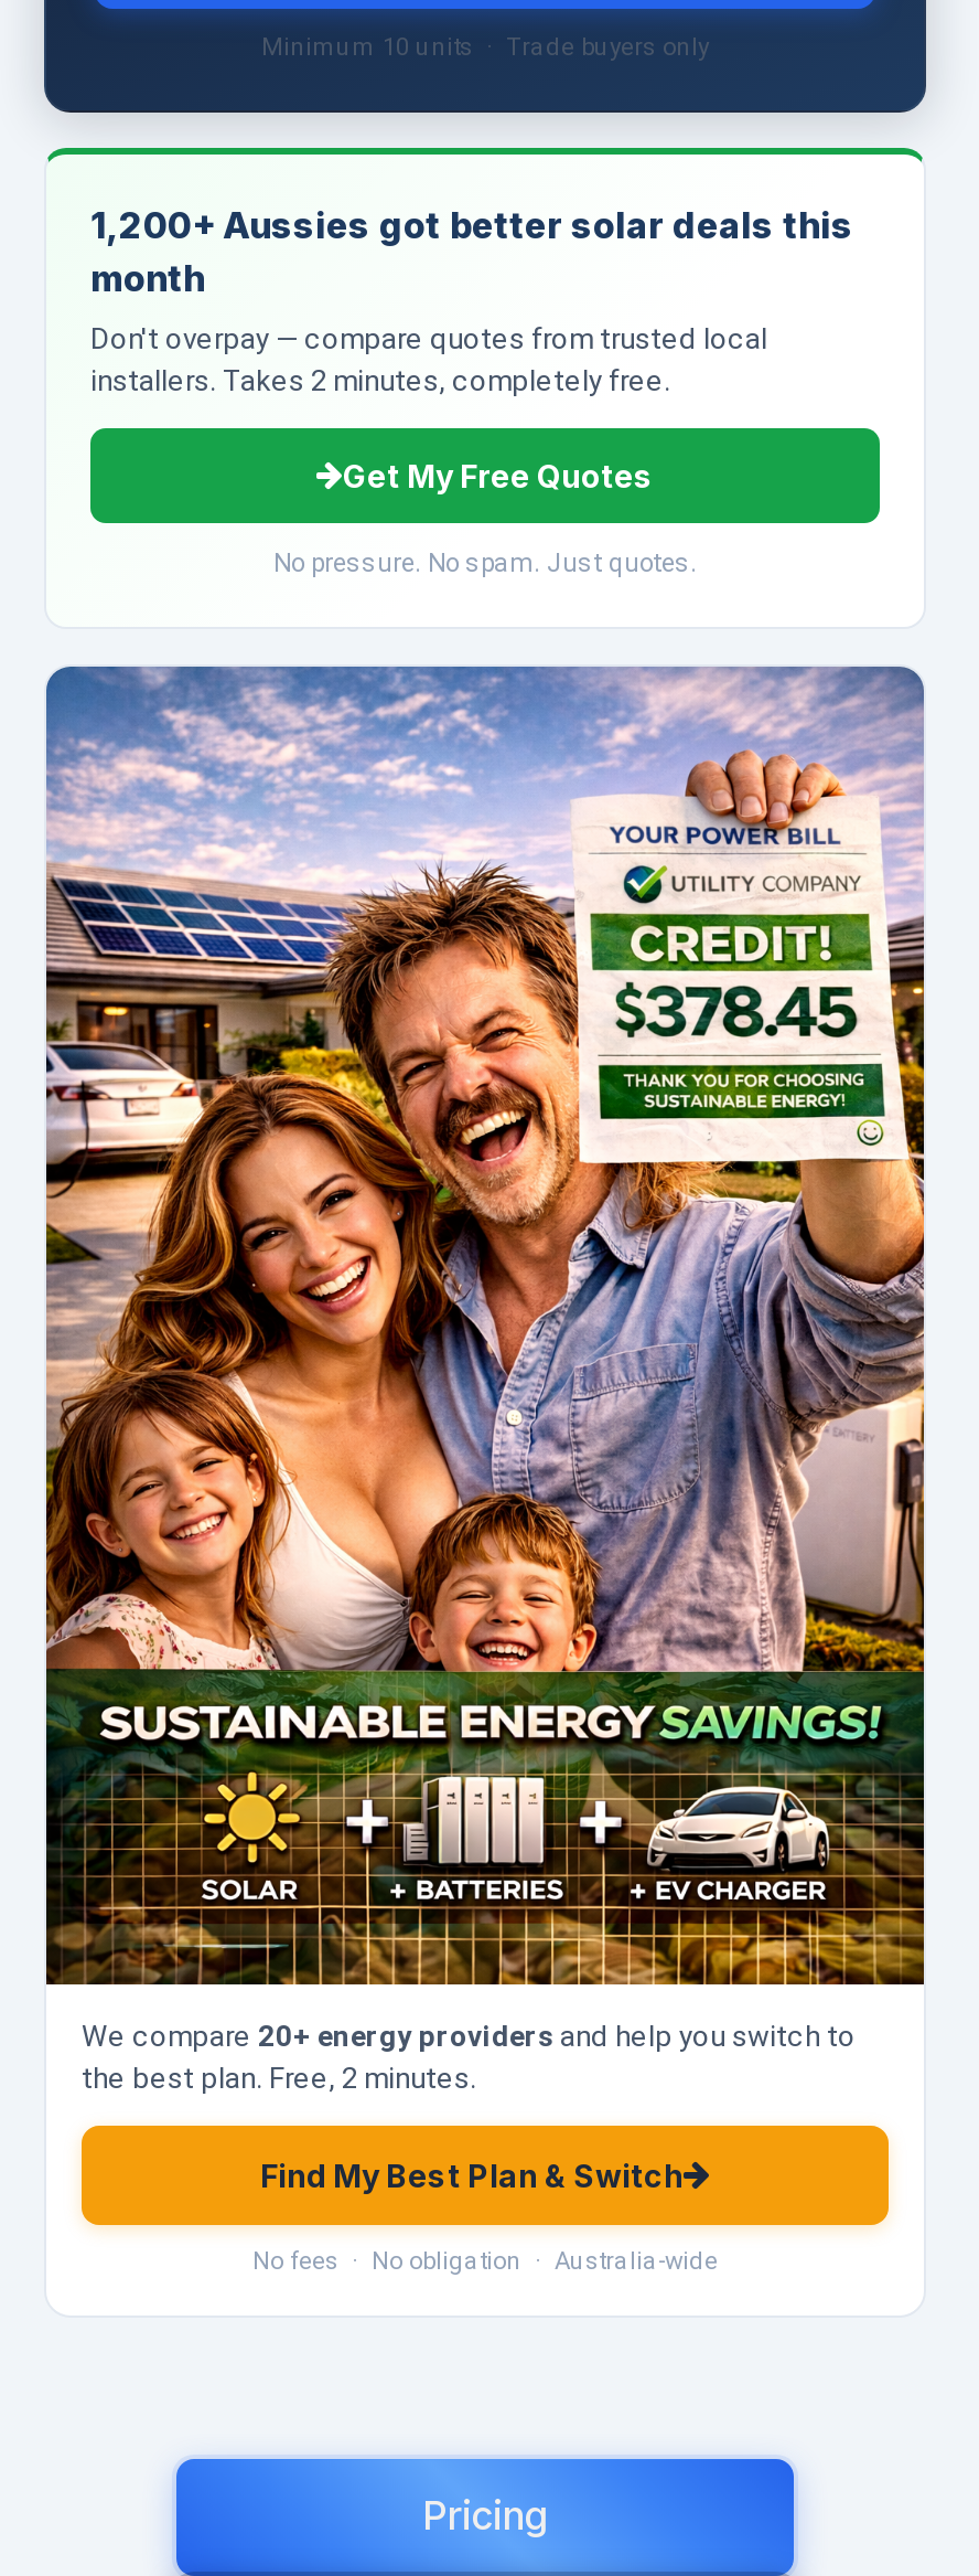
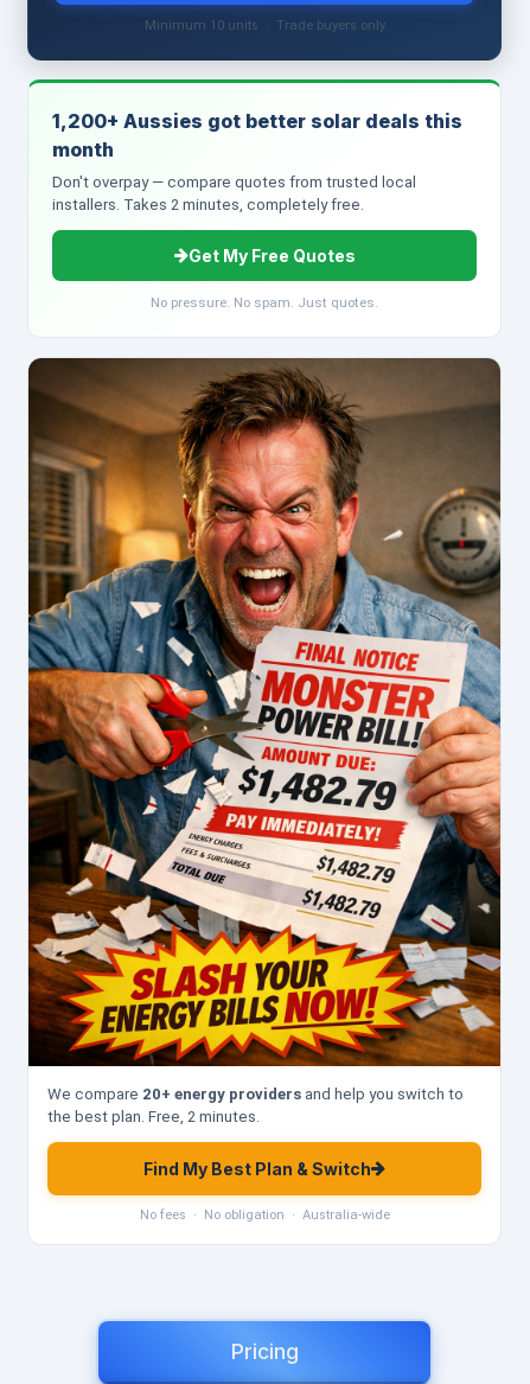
- [image]
+ [image]
